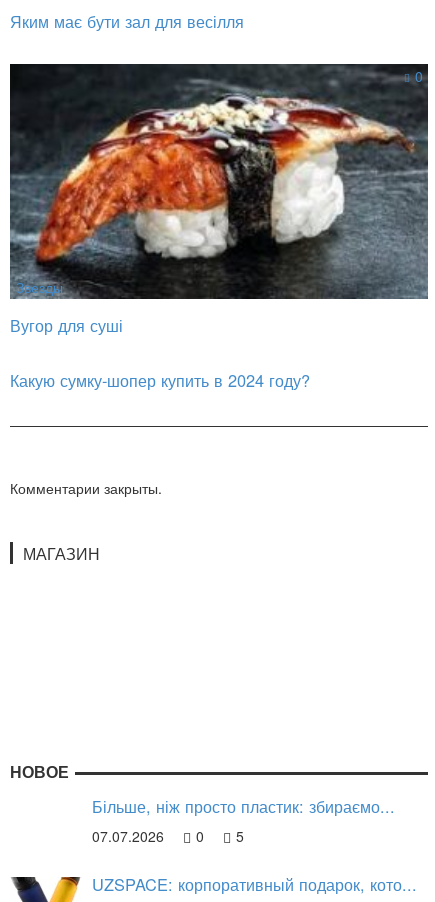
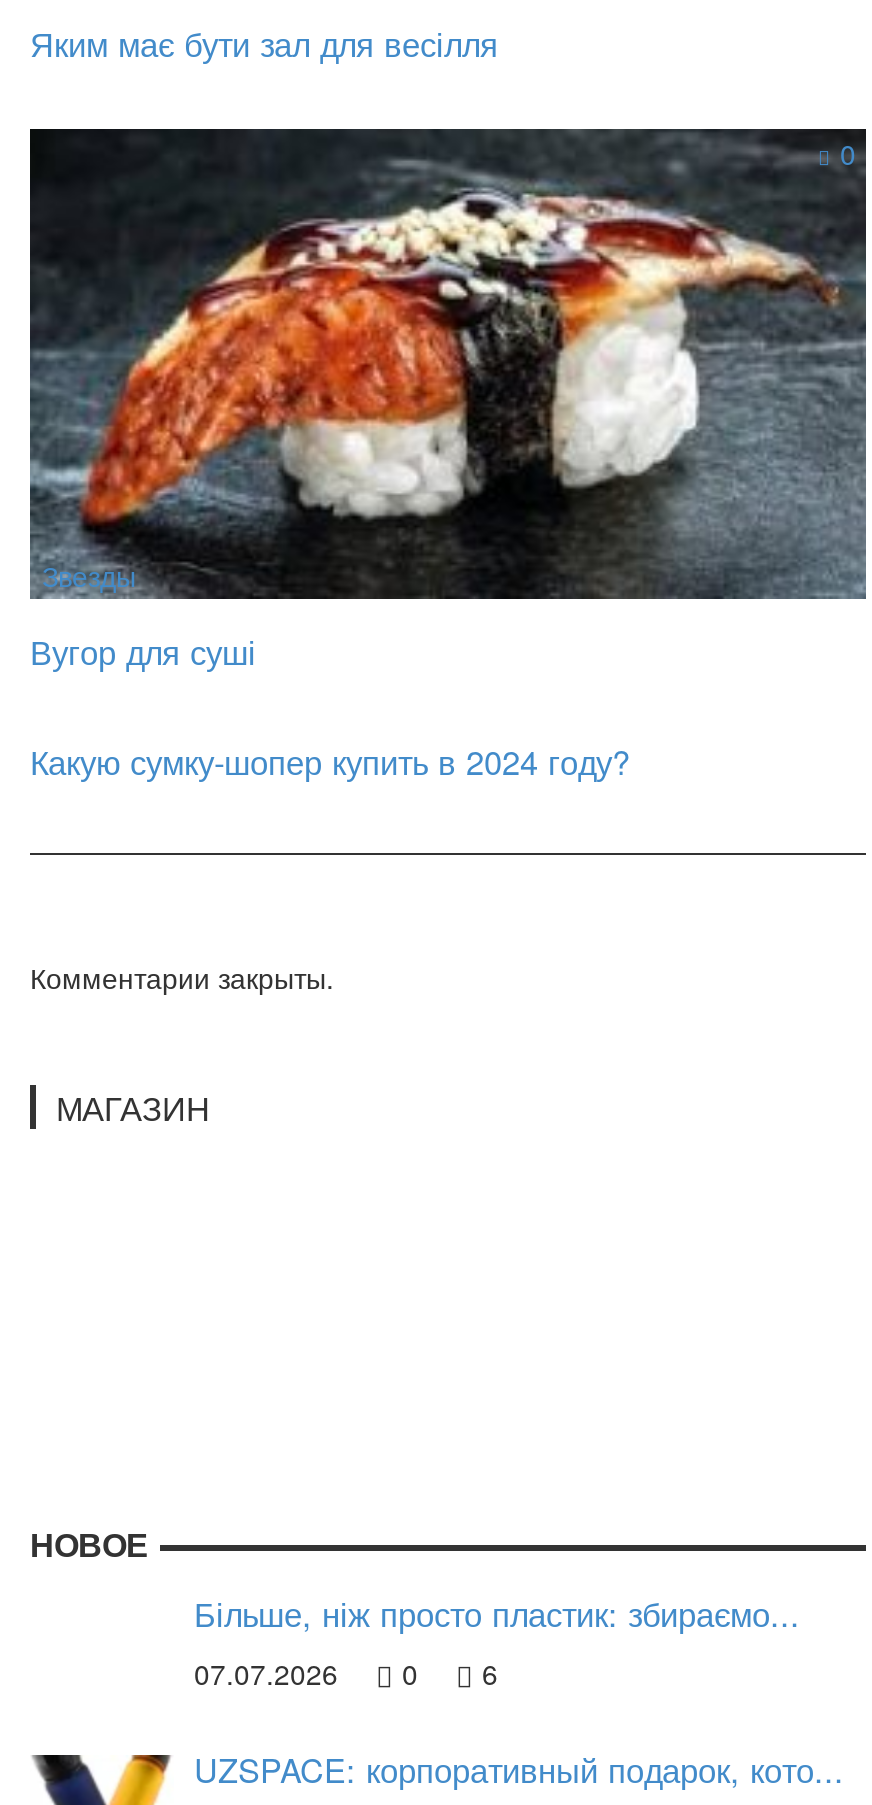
- 07.07.2026 0 5
+ 07.07.2026 0 6
